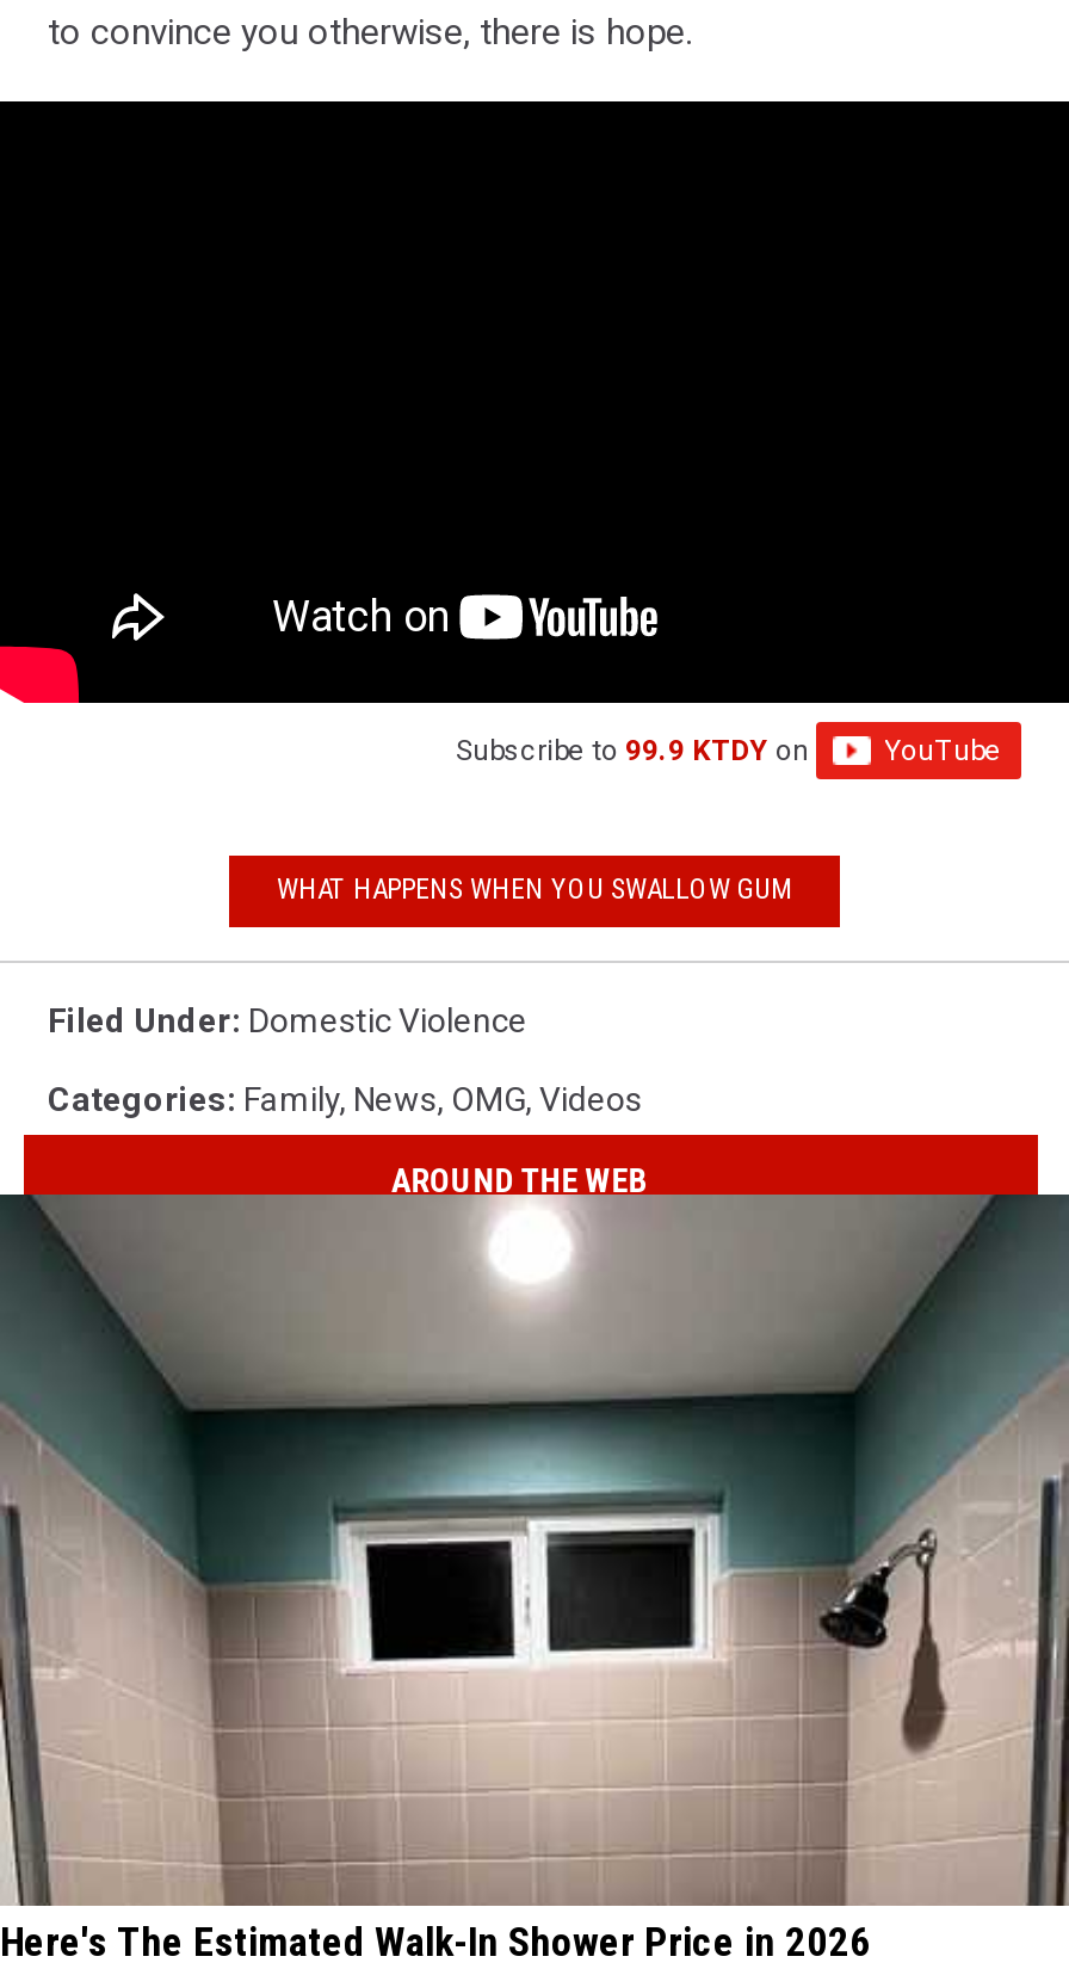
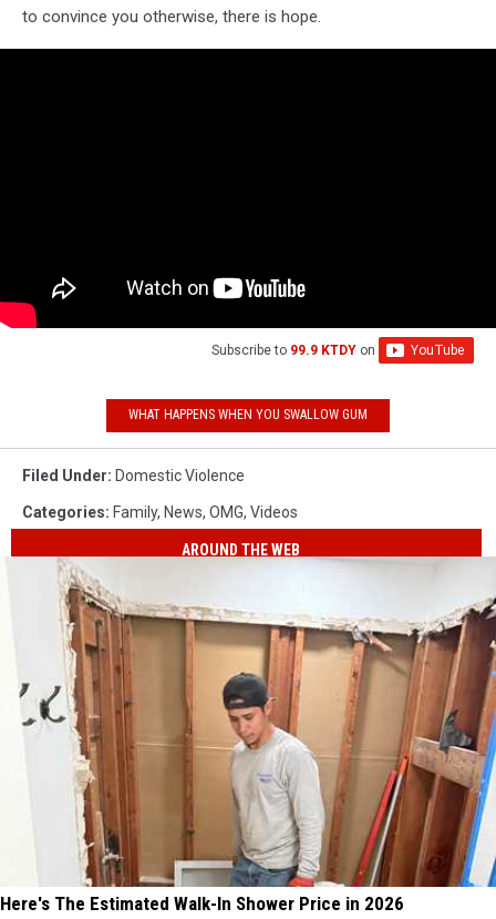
- [image]
+ [image]
